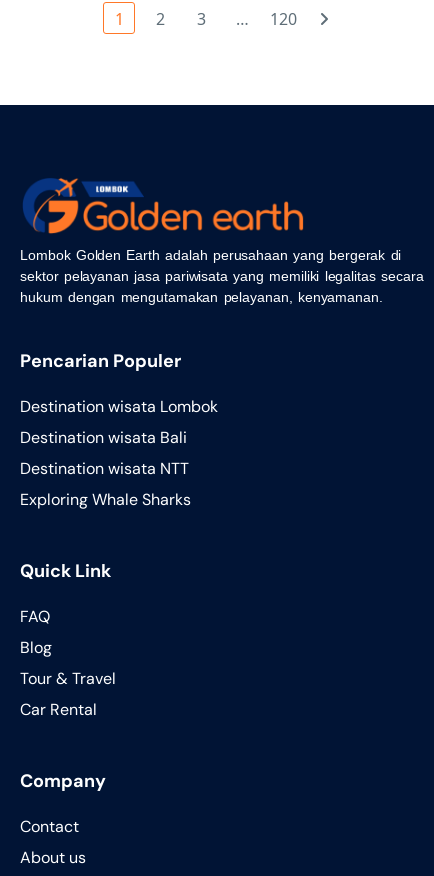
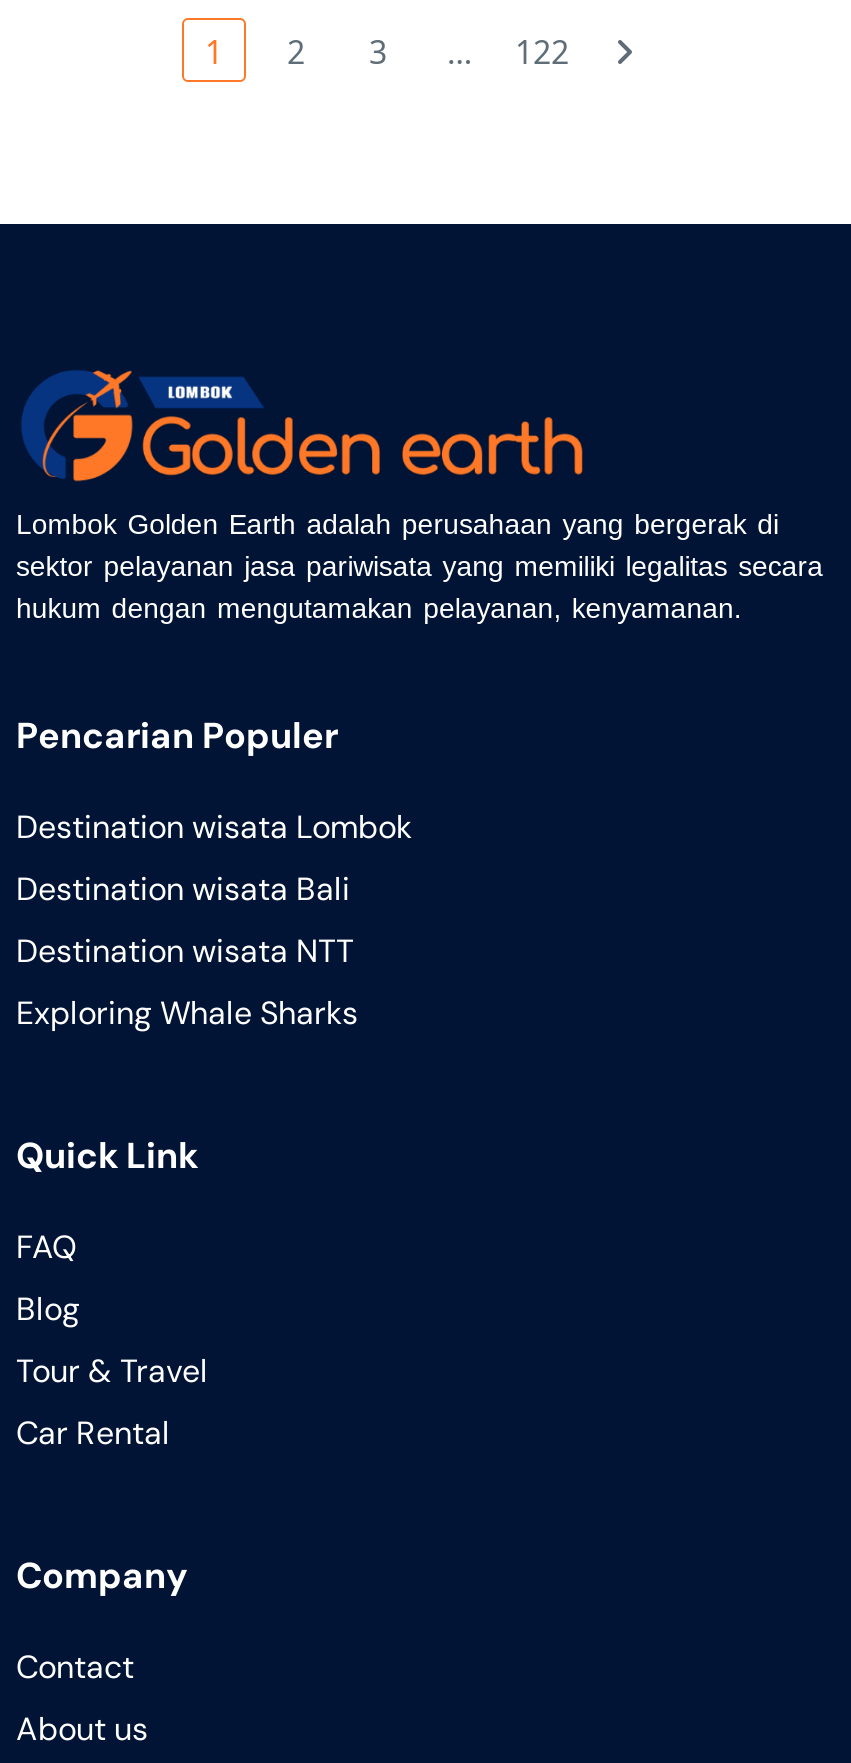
- 120
+ 122
